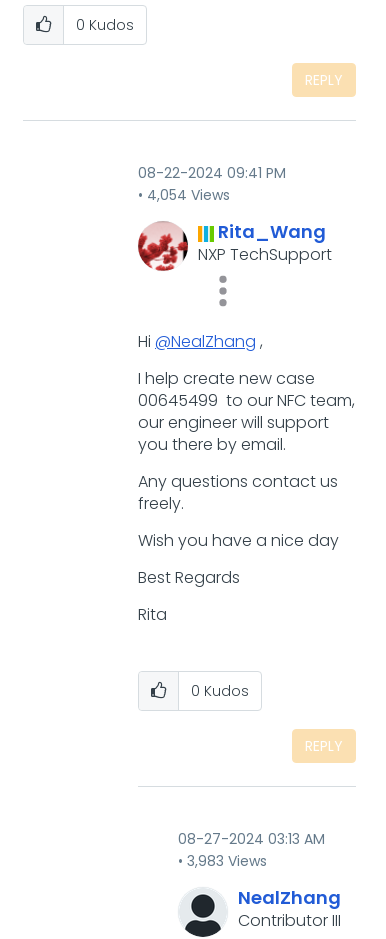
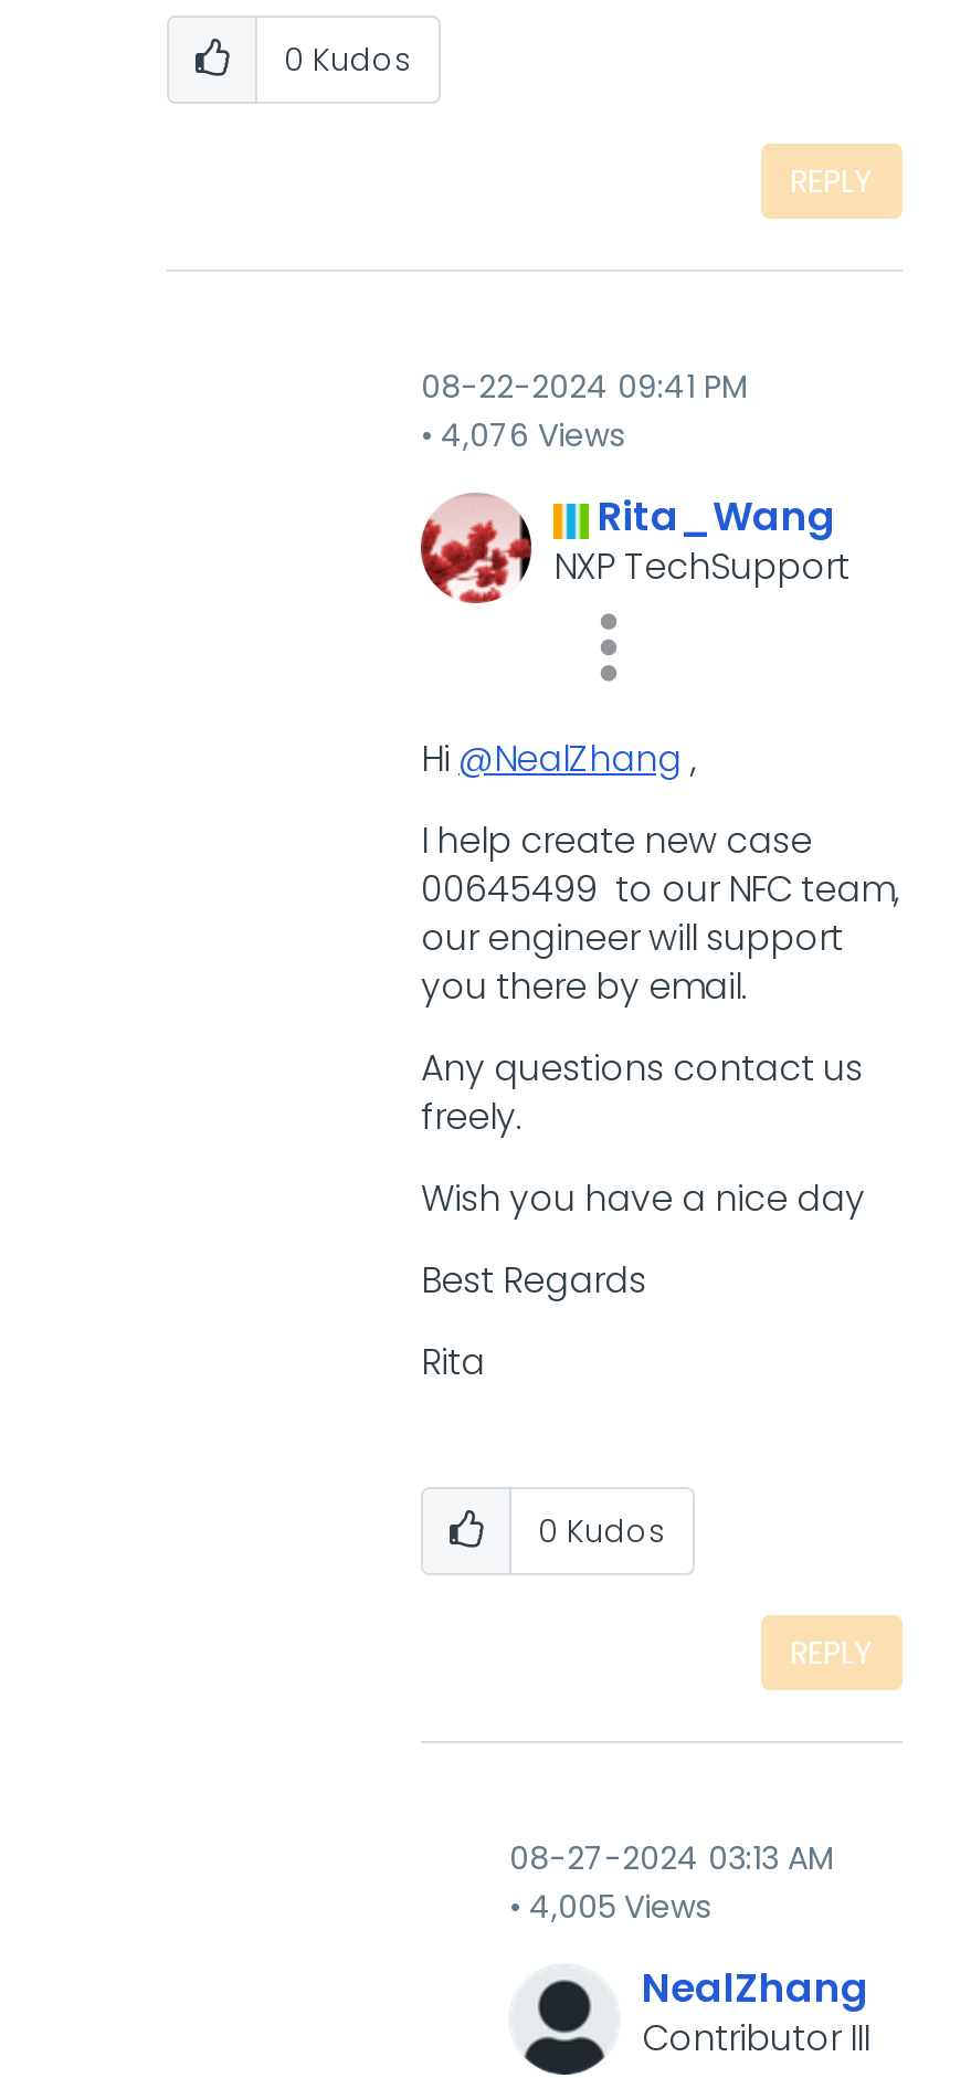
- 4,054 Views
+ 4,076 Views

- 3,983 Views
+ 4,005 Views
